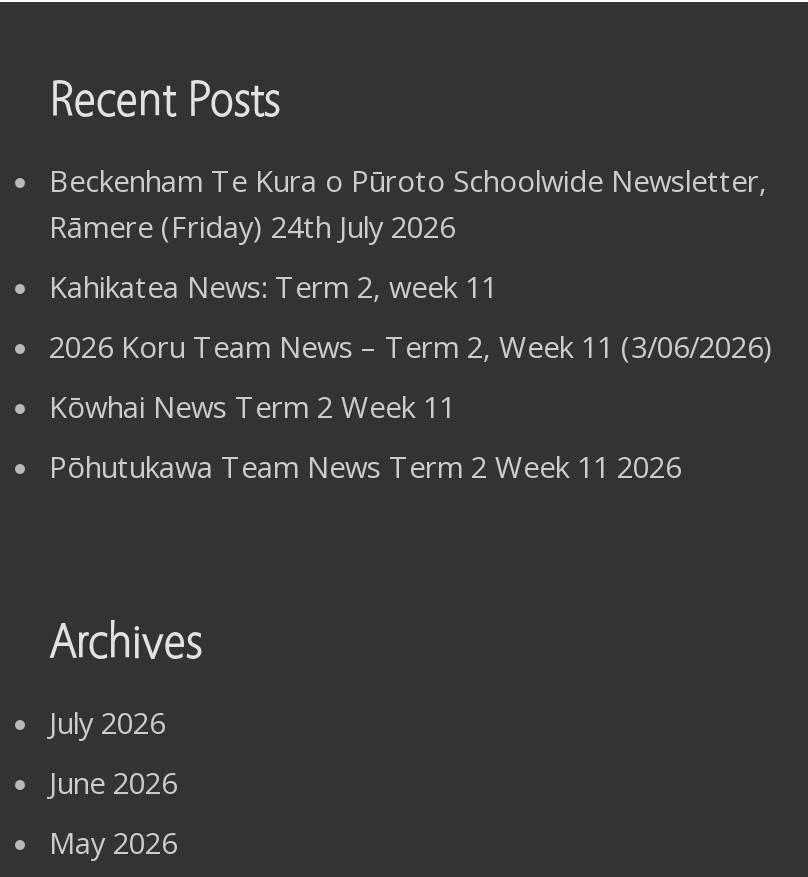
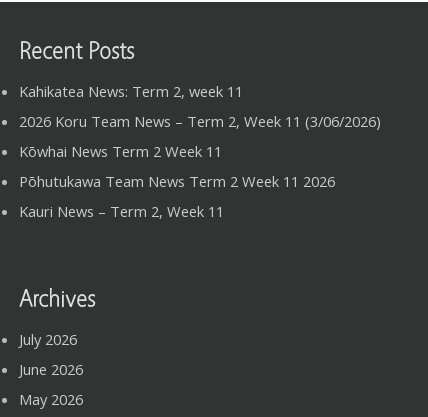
- Beckenham Te Kura o Pūroto Schoolwide Newsletter,
- Rāmere (Friday) 24th July 2026

moved up: Kahikatea News: Term 2, week 11 | 2026 Koru Team News – Term 2, Week 11 (3/06/2026) | Kōwhai News Term 2 Week 11 | Pōhutukawa Team News Term 2 Week 11 2026

+ Kauri News – Term 2, Week 11
